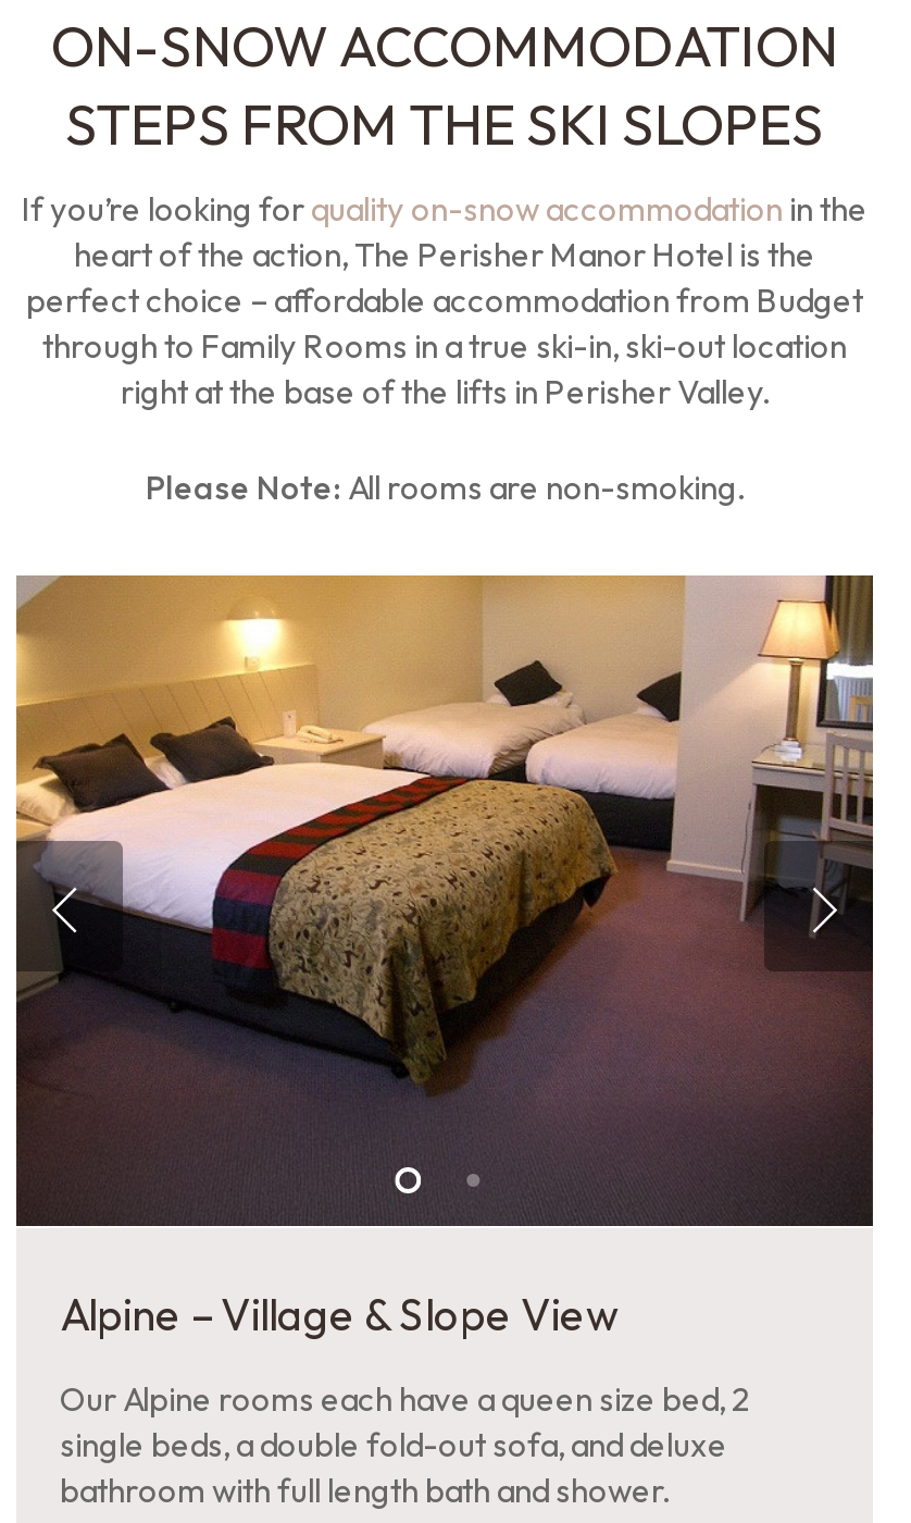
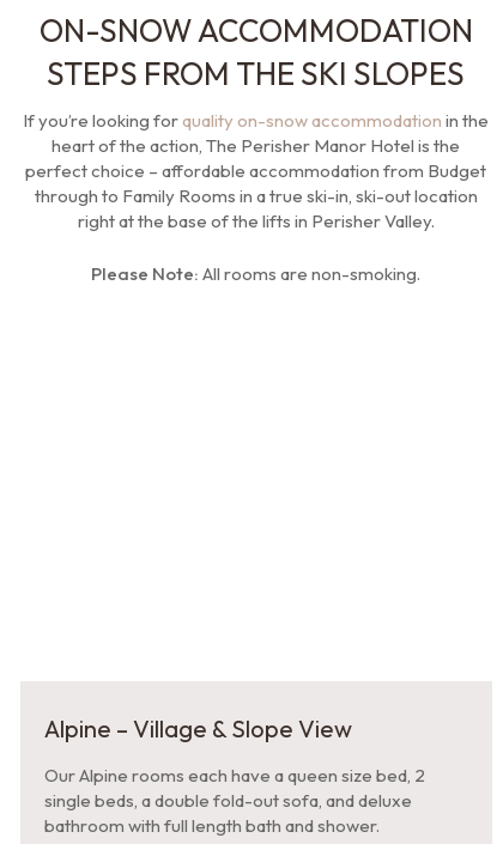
- [image]
